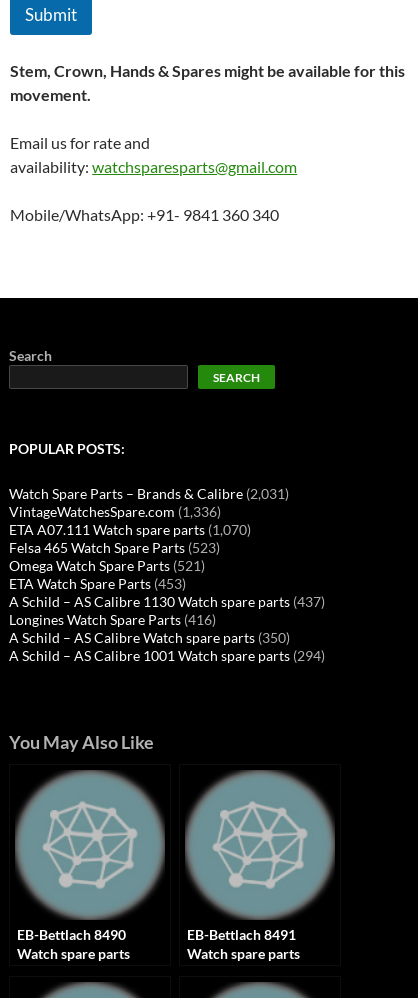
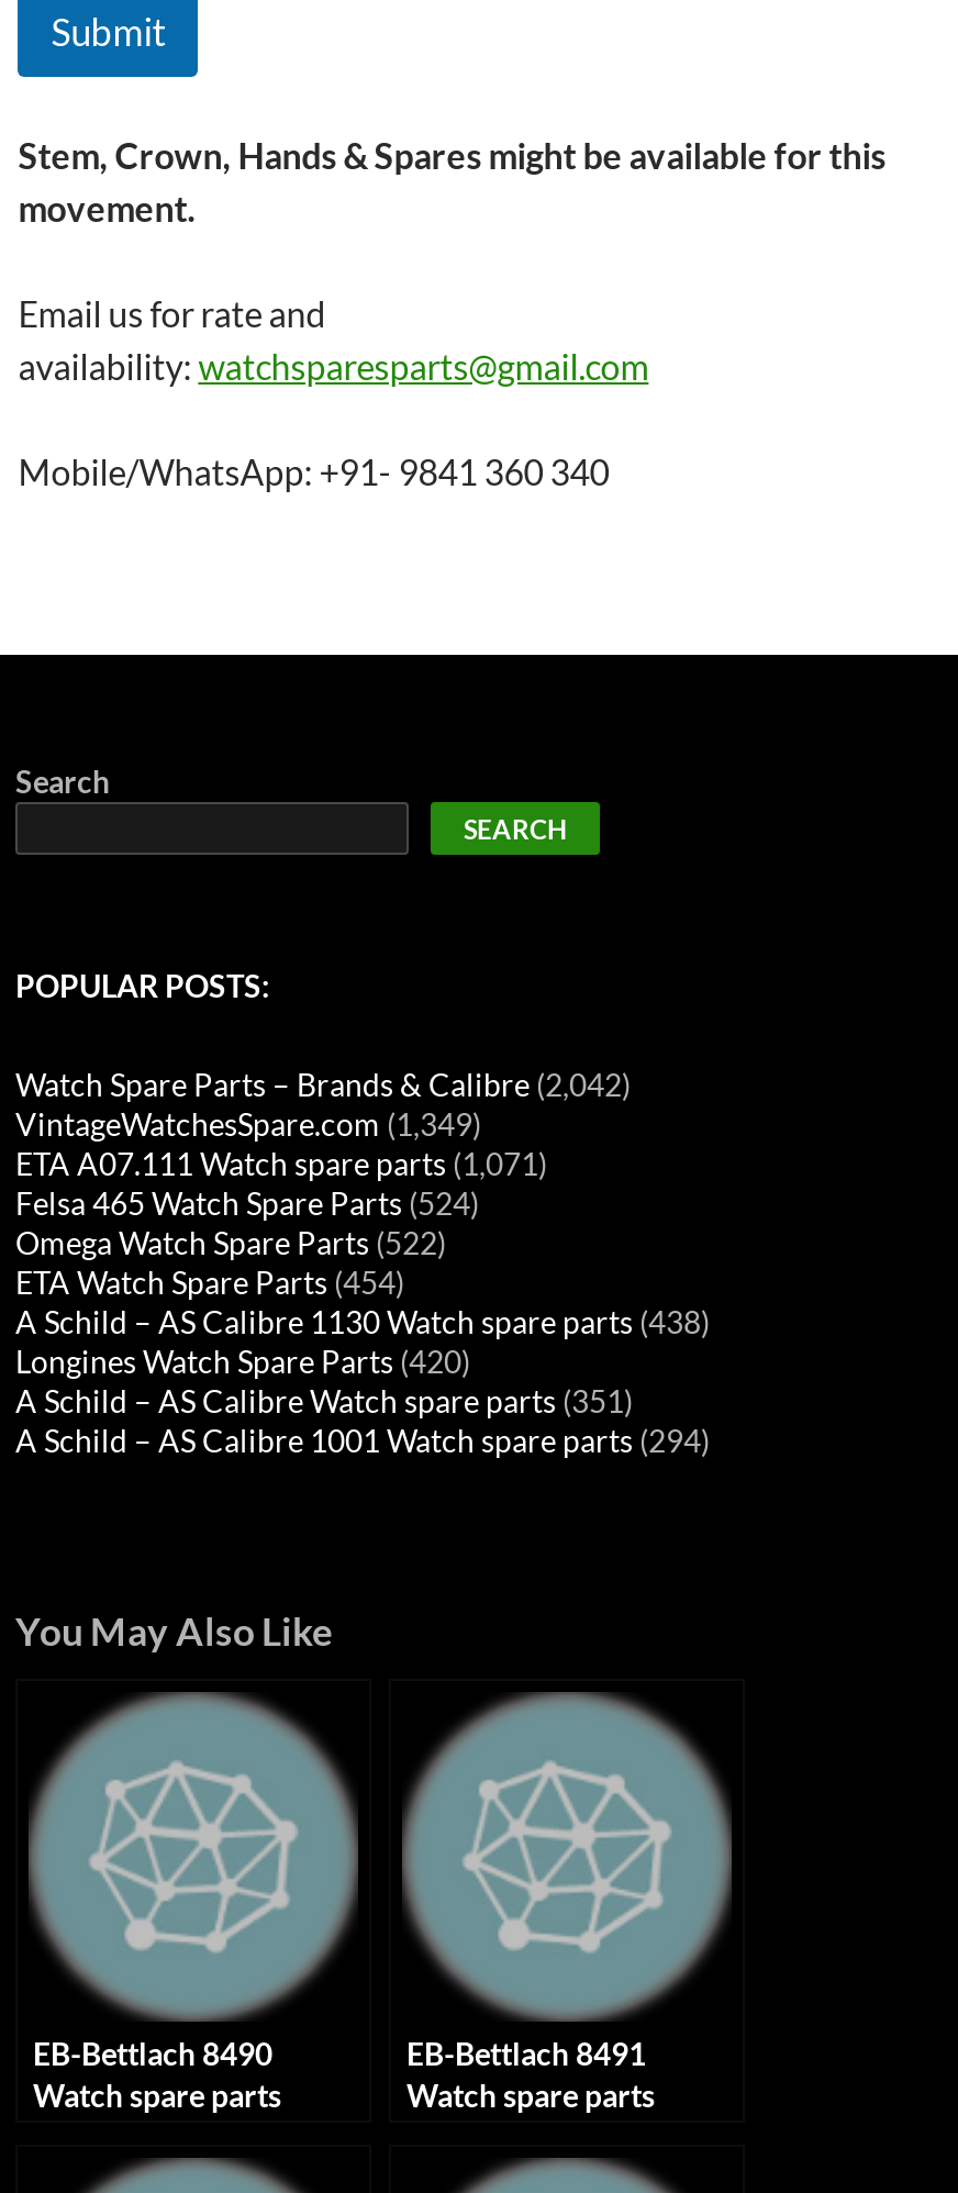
- Watch Spare Parts – Brands & Calibre (2,031)
+ Watch Spare Parts – Brands & Calibre (2,042)

- VintageWatchesSpare.com (1,336)
+ VintageWatchesSpare.com (1,349)

- ETA A07.111 Watch spare parts (1,070)
+ ETA A07.111 Watch spare parts (1,071)

- Felsa 465 Watch Spare Parts (523)
+ Felsa 465 Watch Spare Parts (524)

- Omega Watch Spare Parts (521)
+ Omega Watch Spare Parts (522)

- ETA Watch Spare Parts (453)
+ ETA Watch Spare Parts (454)

- A Schild – AS Calibre 1130 Watch spare parts (437)
+ A Schild – AS Calibre 1130 Watch spare parts (438)

- Longines Watch Spare Parts (416)
+ Longines Watch Spare Parts (420)

- A Schild – AS Calibre Watch spare parts (350)
+ A Schild – AS Calibre Watch spare parts (351)
